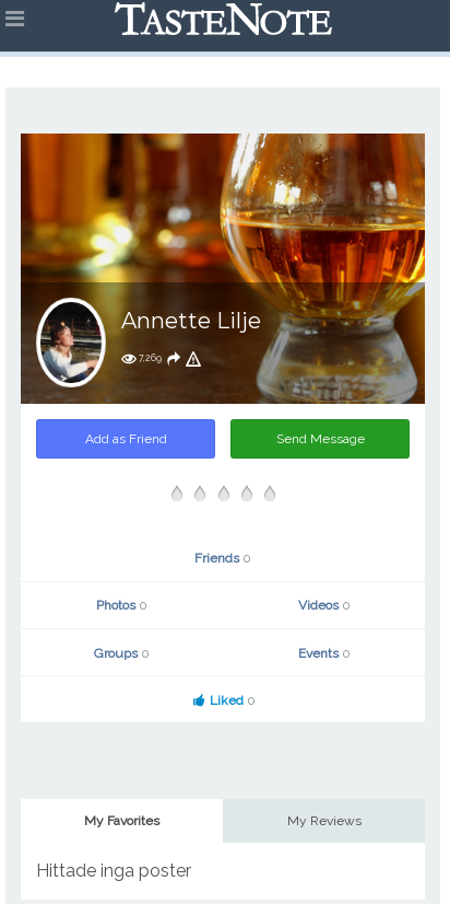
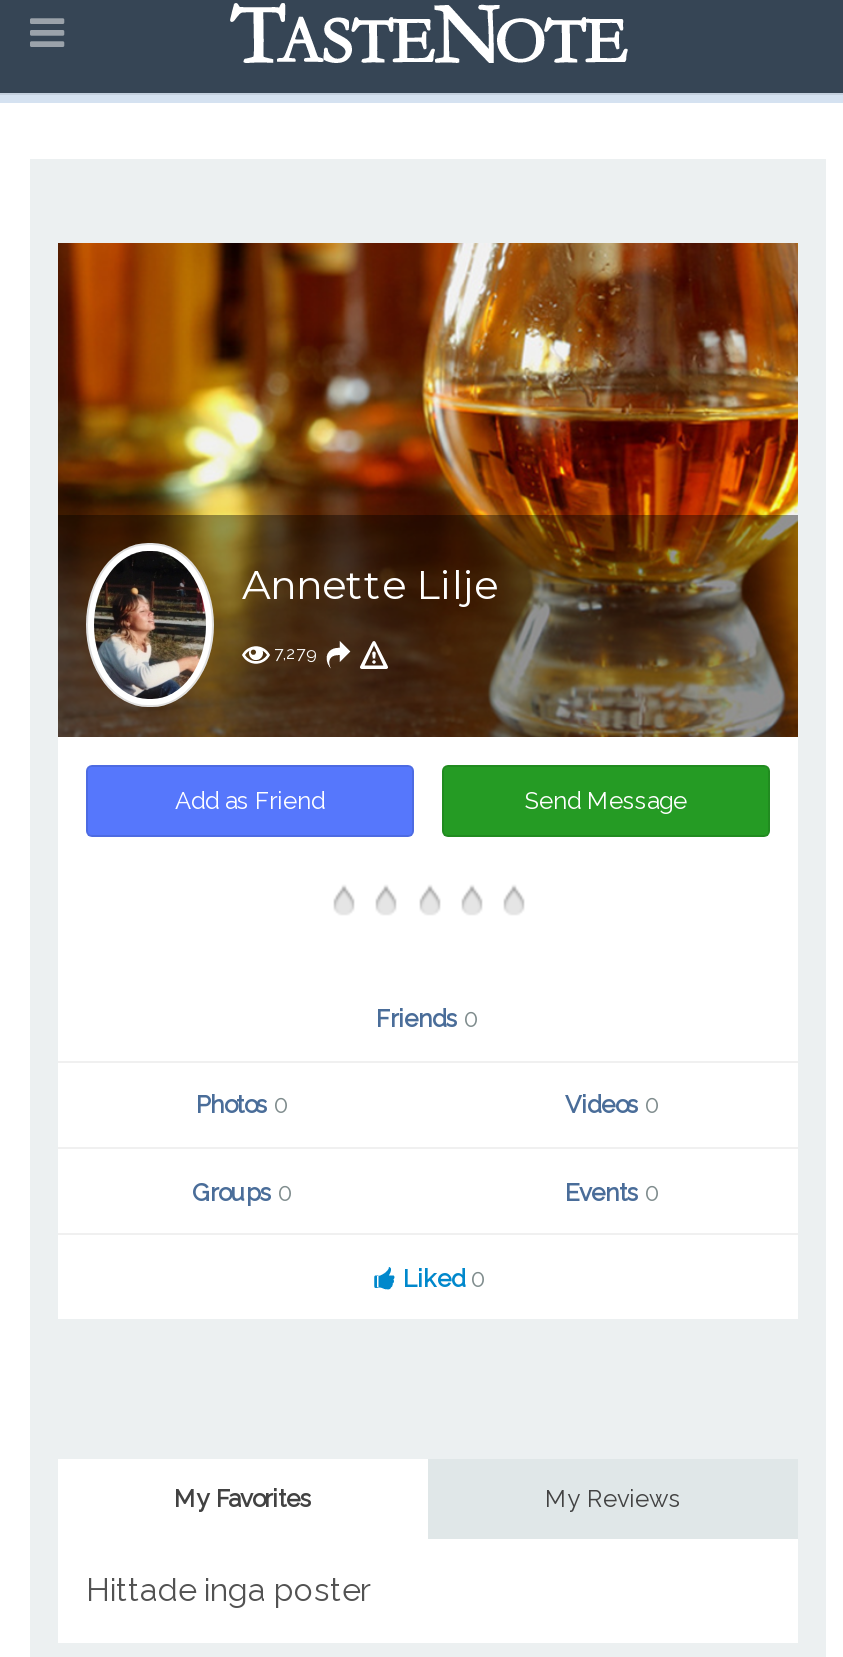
- 7,269
+ 7,279
